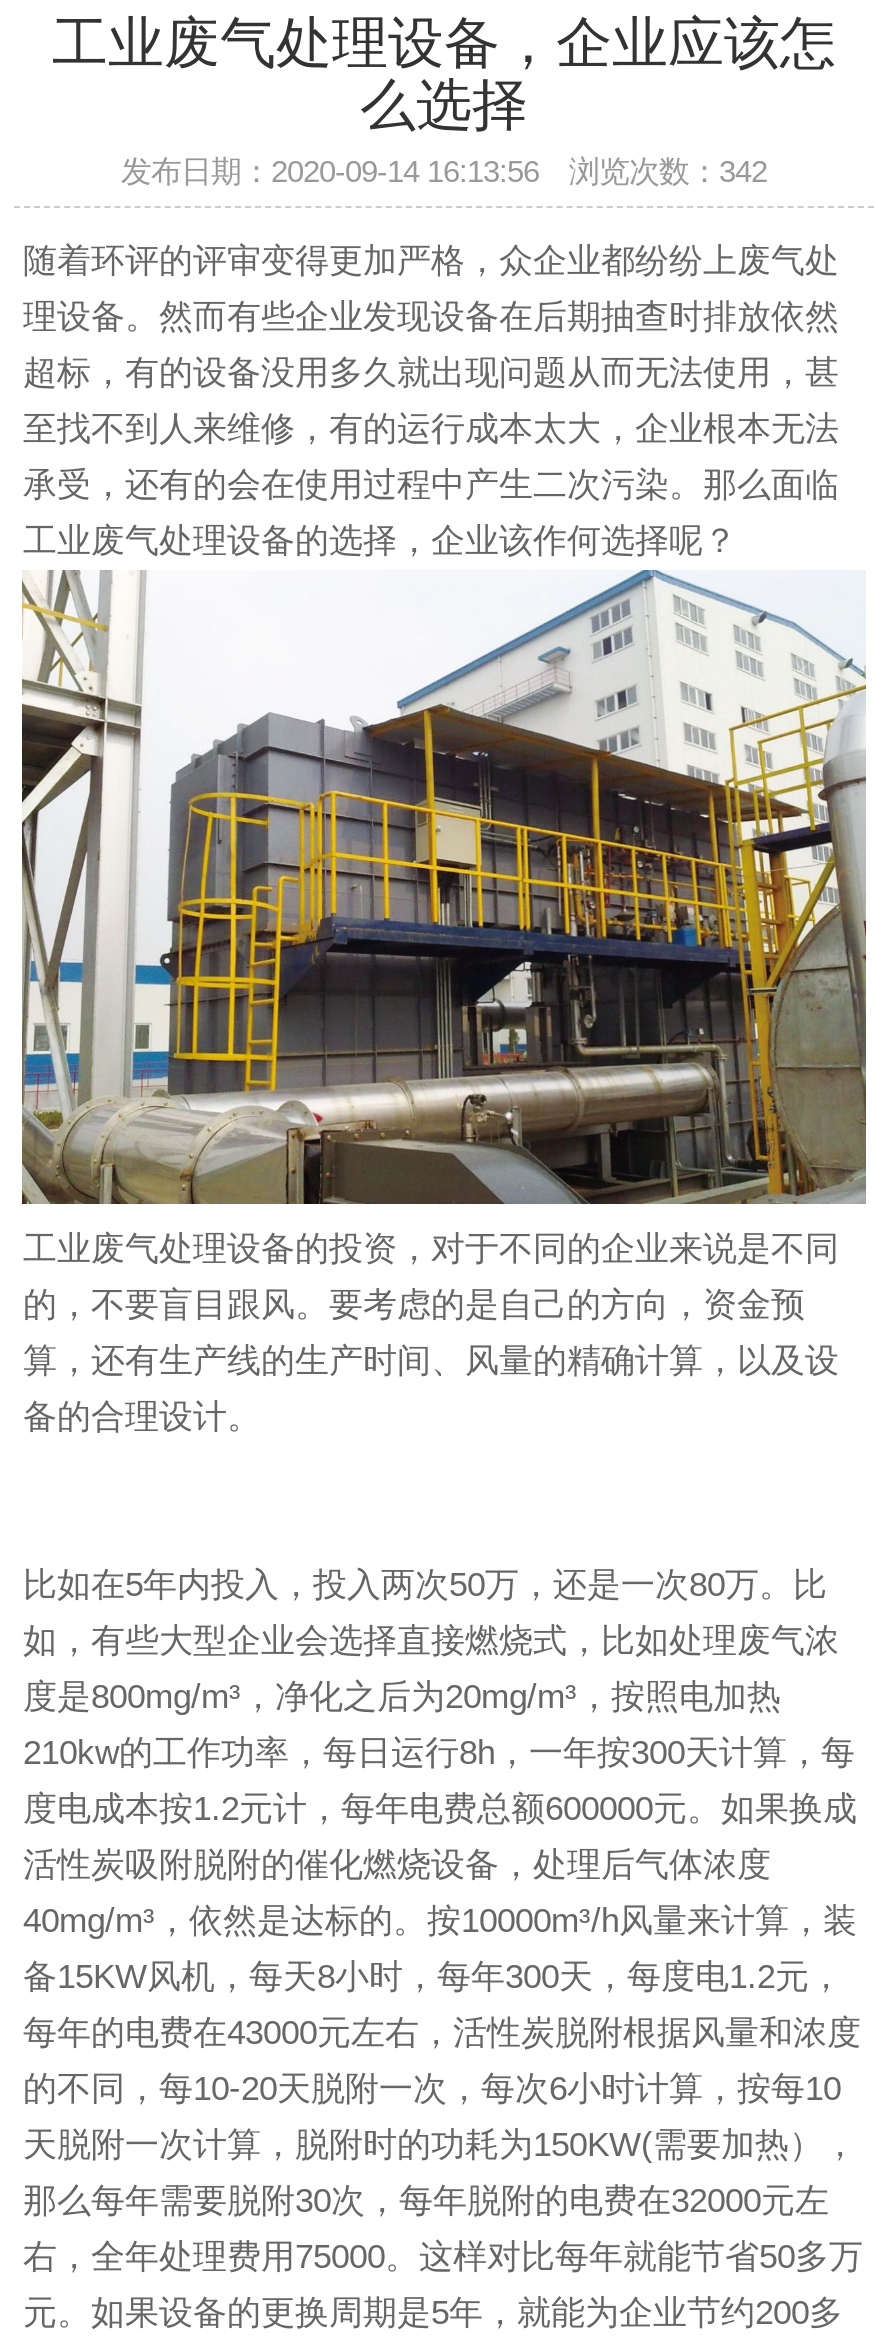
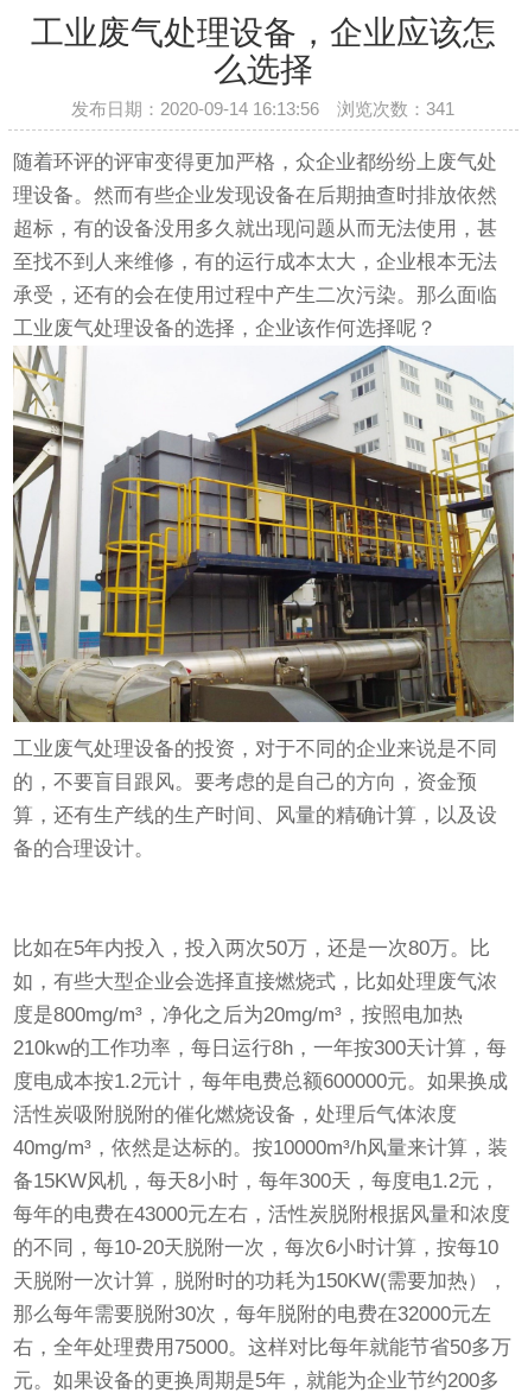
- 发布日期：2020-09-14 16:13:56 浏览次数：342
+ 发布日期：2020-09-14 16:13:56 浏览次数：341
